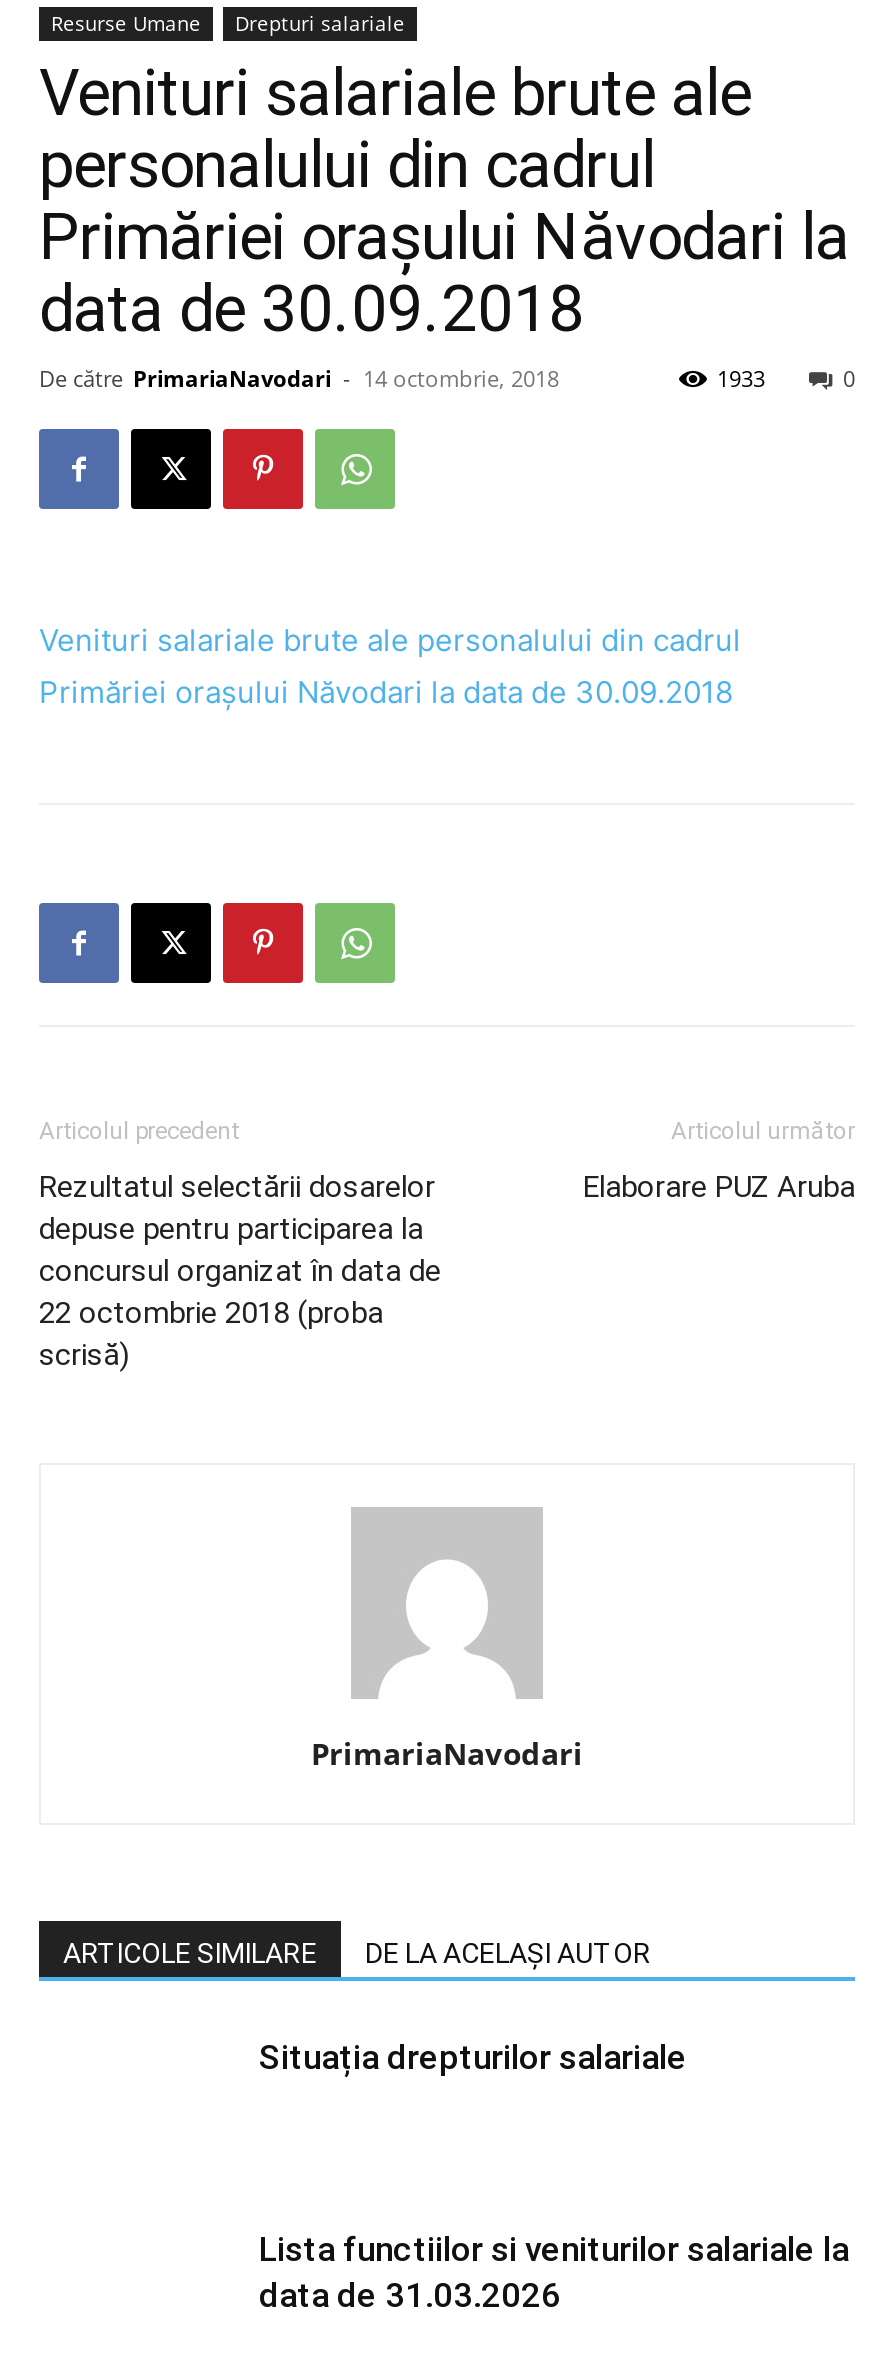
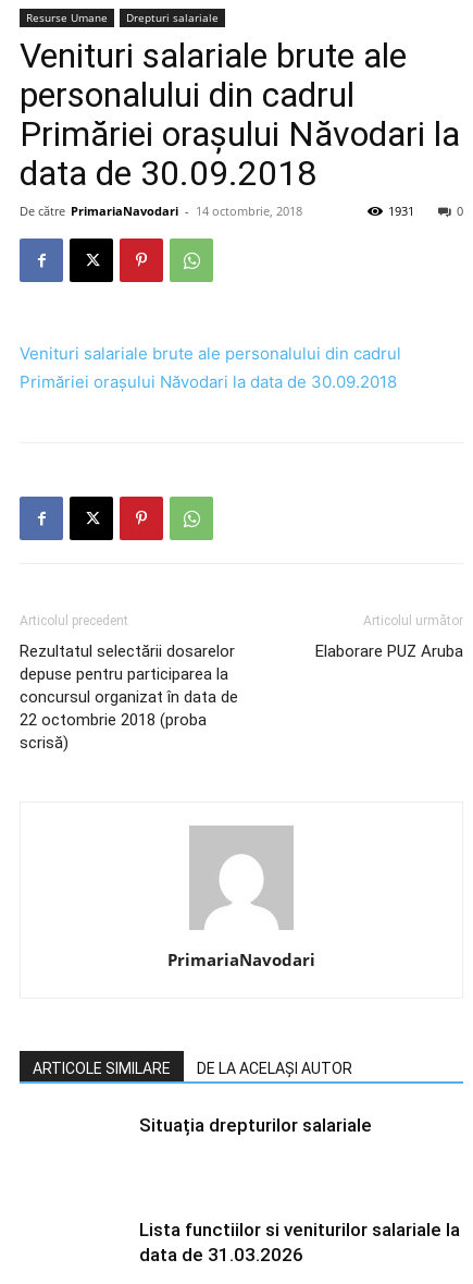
- 1933
+ 1931
